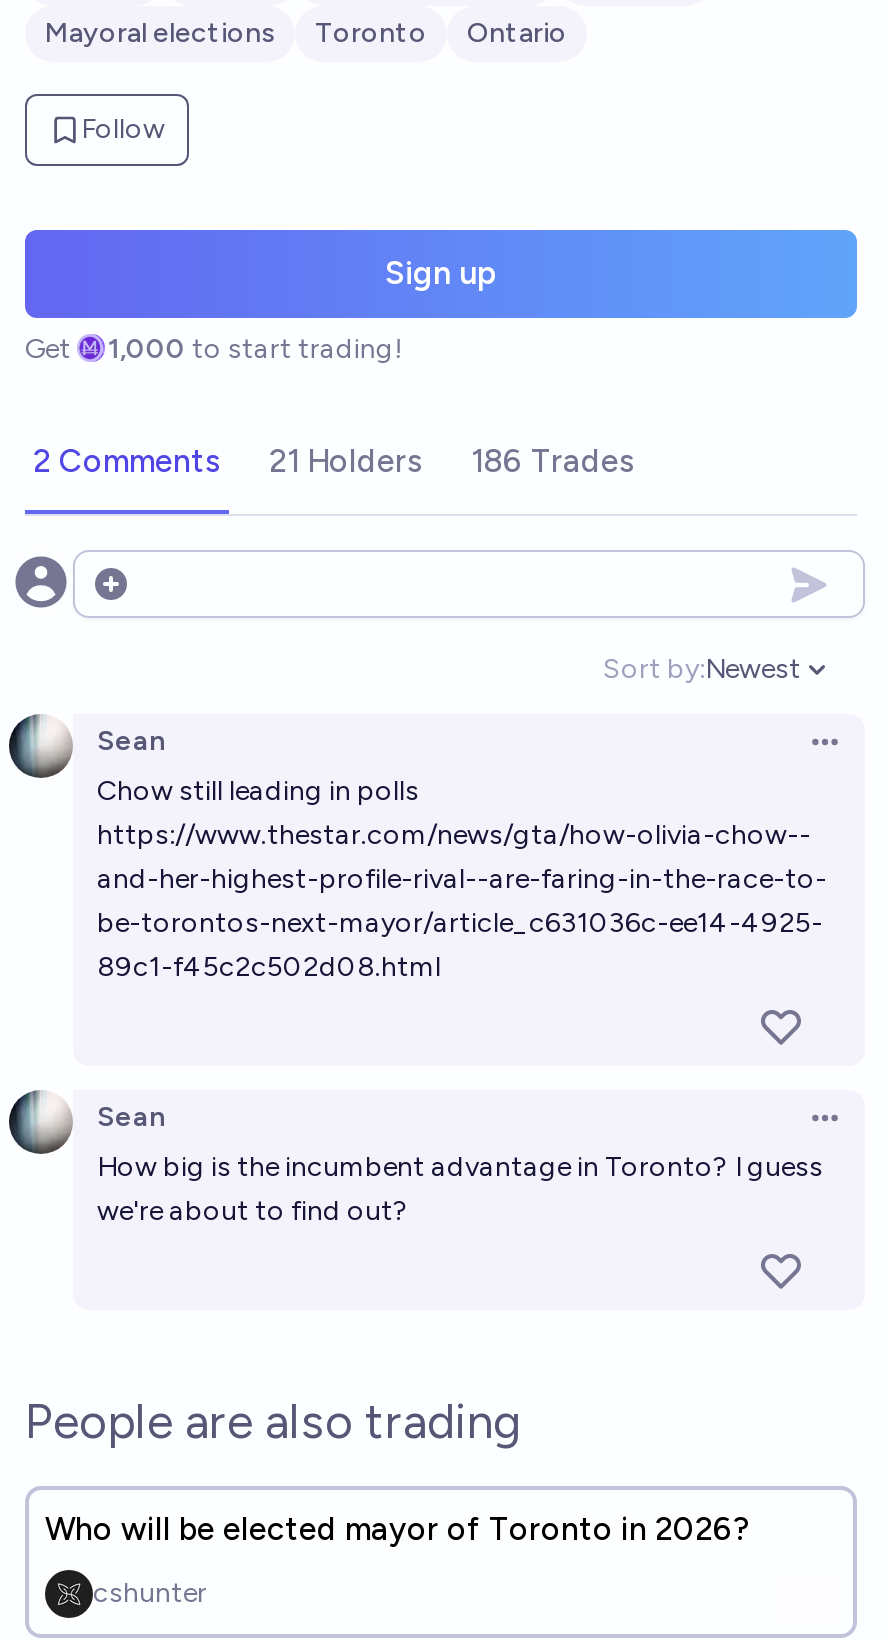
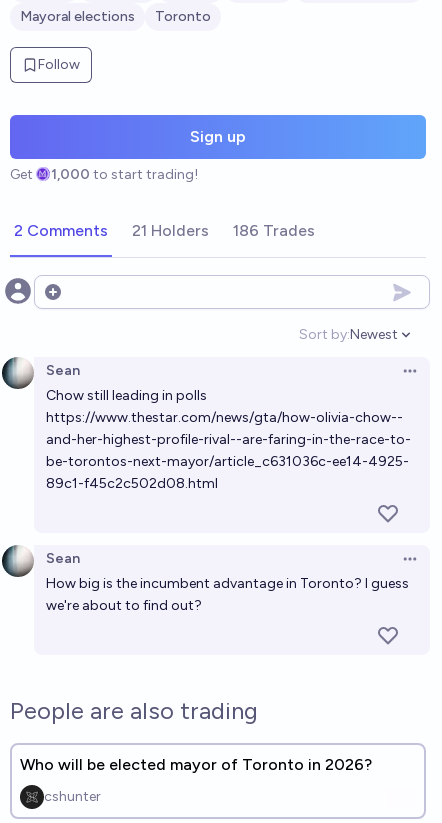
- Ontario
